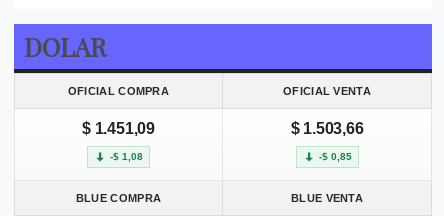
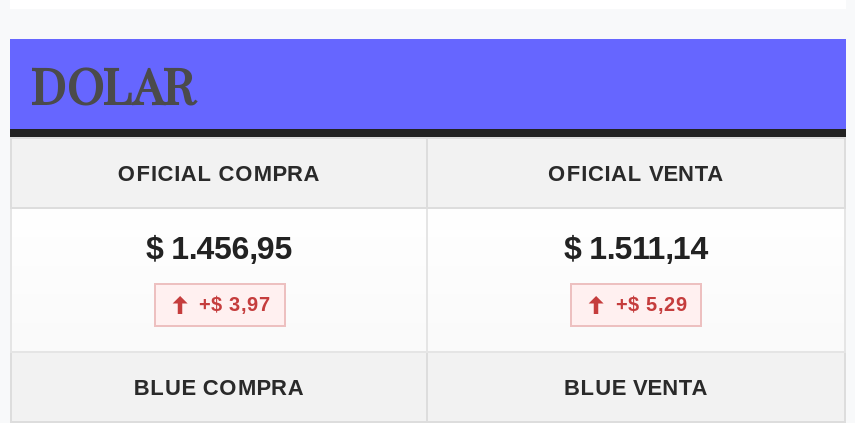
- $ 1.451,09
+ $ 1.456,95

- $ 1.503,66
+ $ 1.511,14

- -$ 1,08
+ +$ 3,97

- -$ 0,85
+ +$ 5,29
